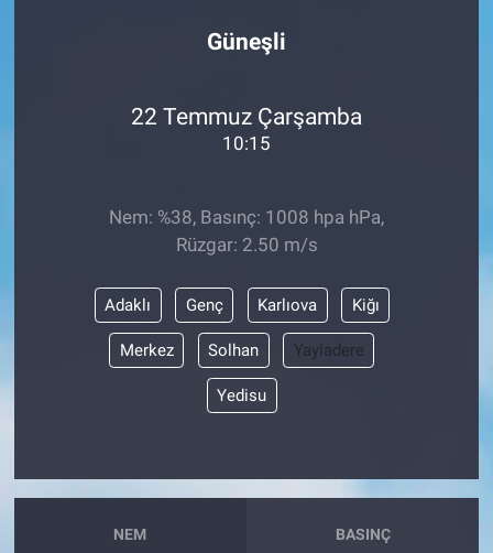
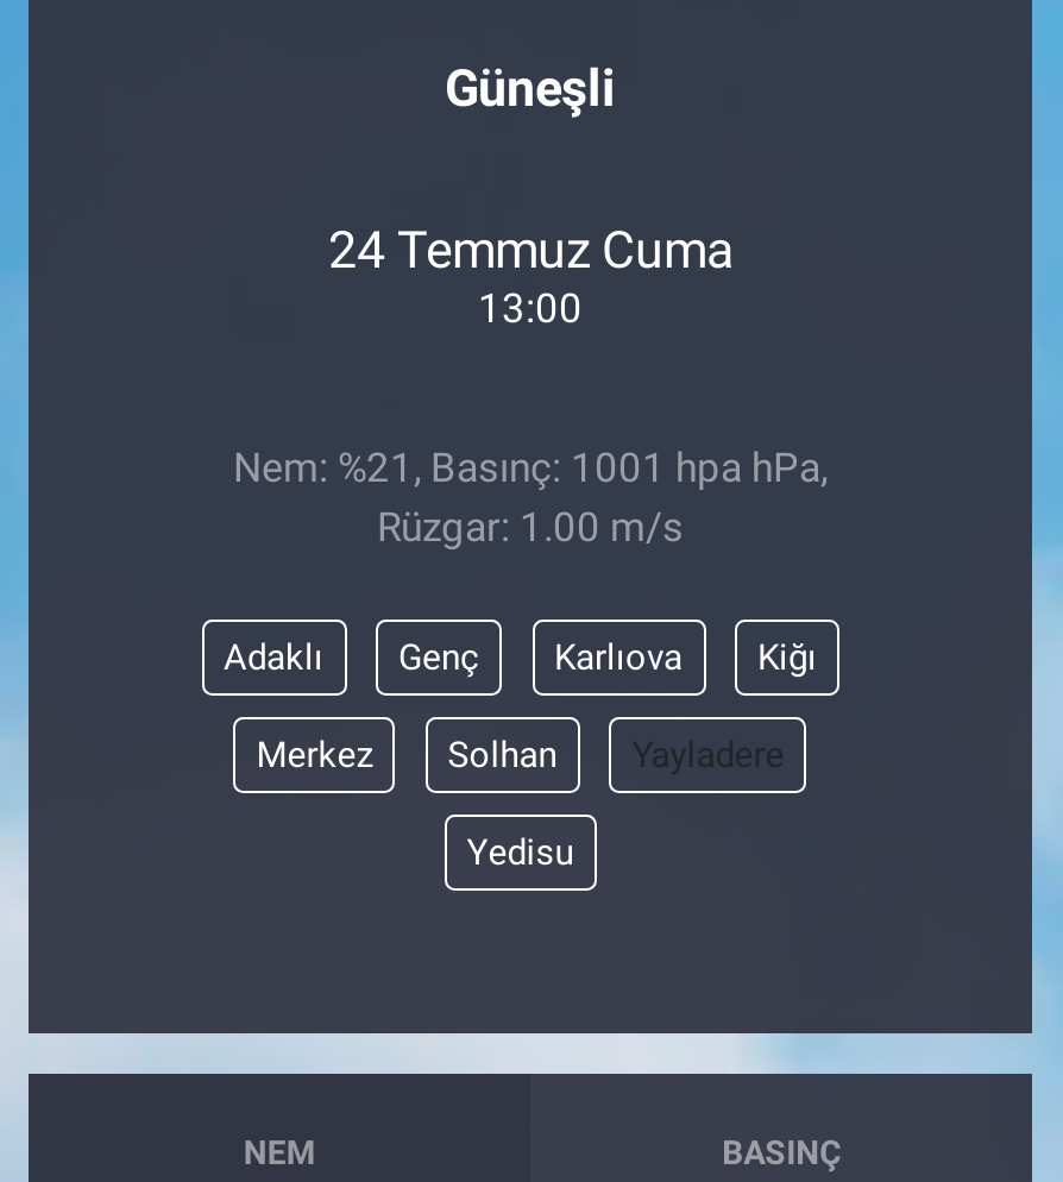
- 22 Temmuz Çarşamba
+ 24 Temmuz Cuma

- 10:15
+ 13:00

- Nem: %38, Basınç: 1008 hpa hPa,
+ Nem: %21, Basınç: 1001 hpa hPa,

- Rüzgar: 2.50 m/s
+ Rüzgar: 1.00 m/s
